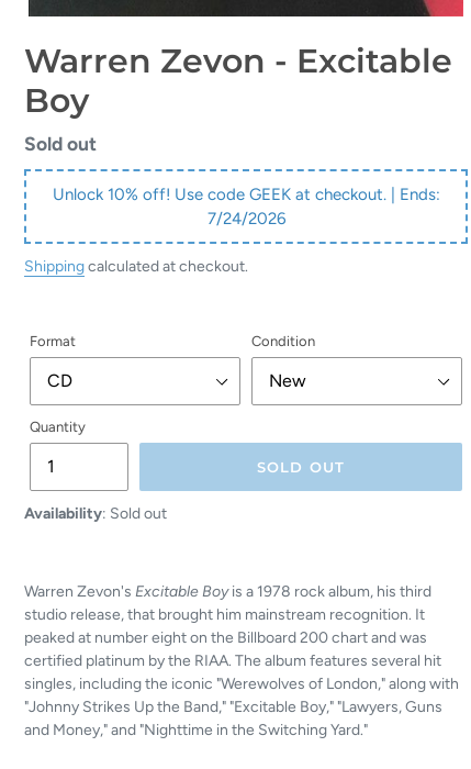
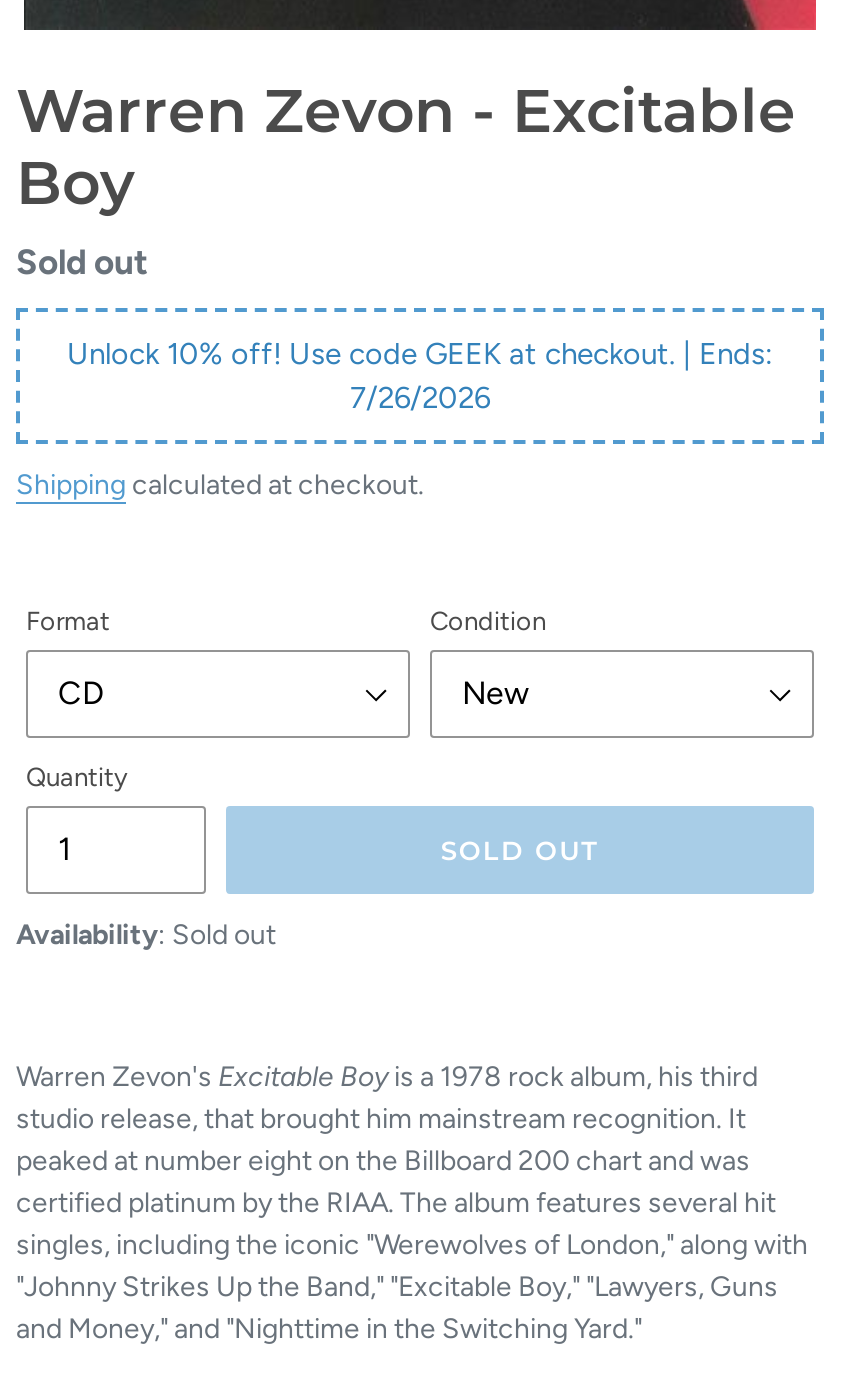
- 7/24/2026
+ 7/26/2026
